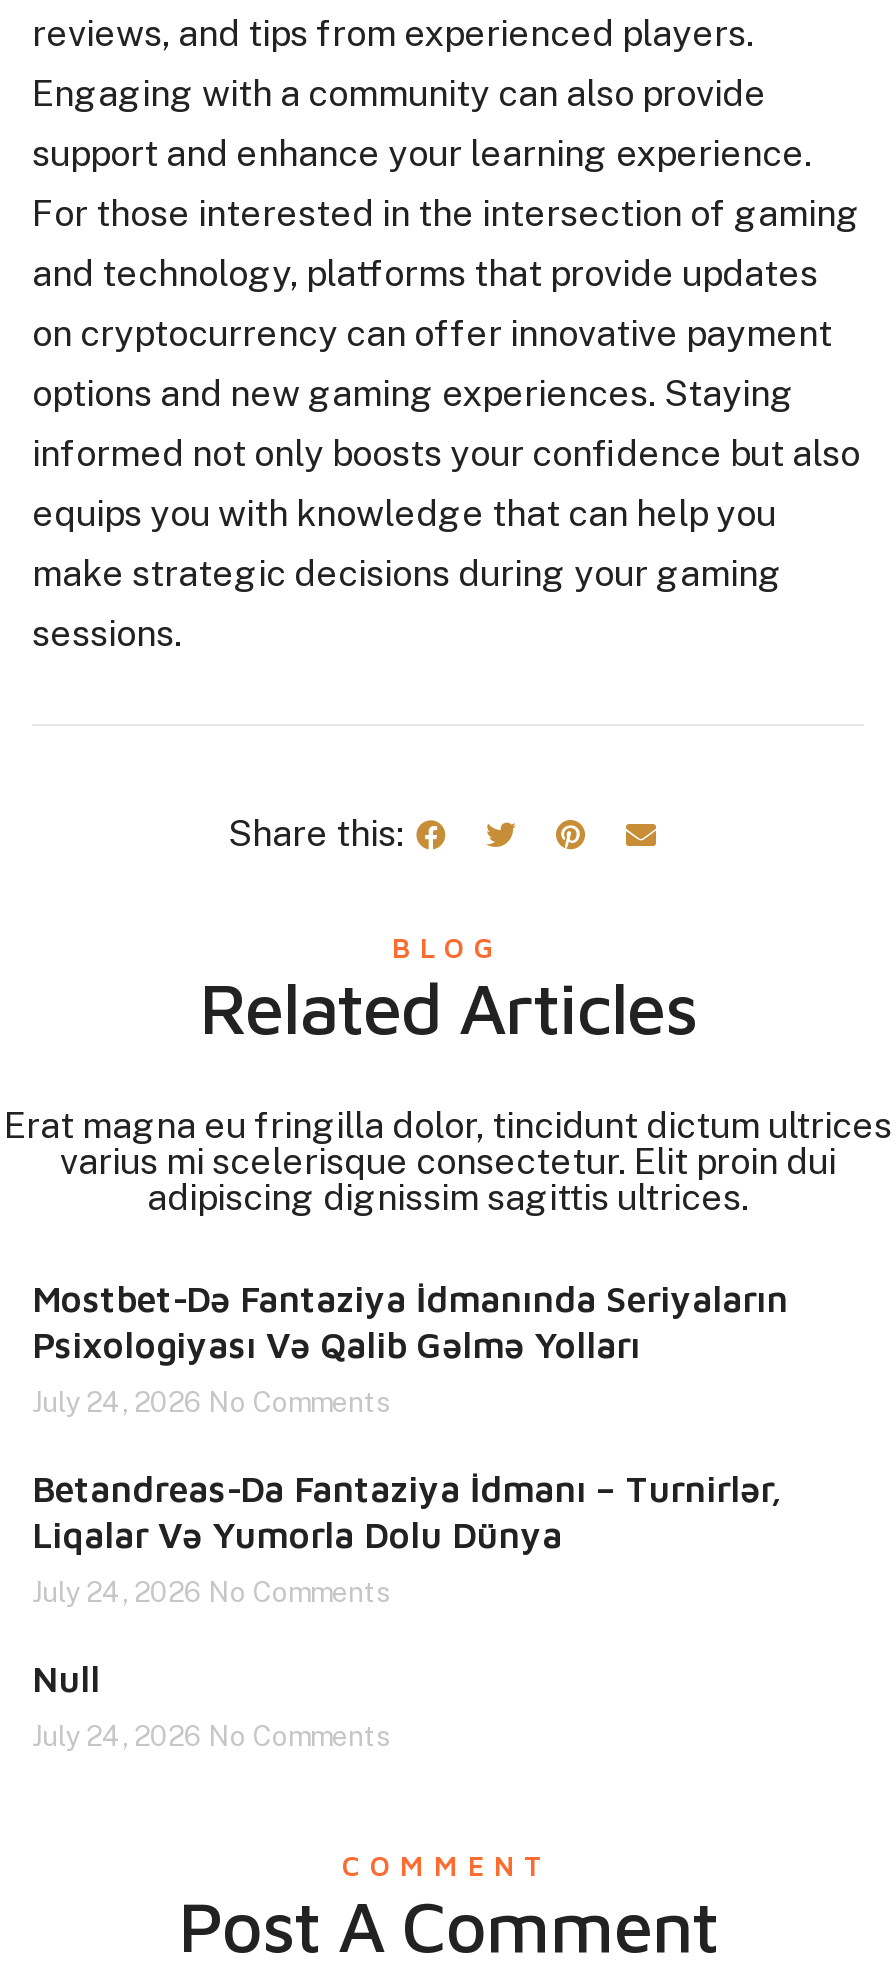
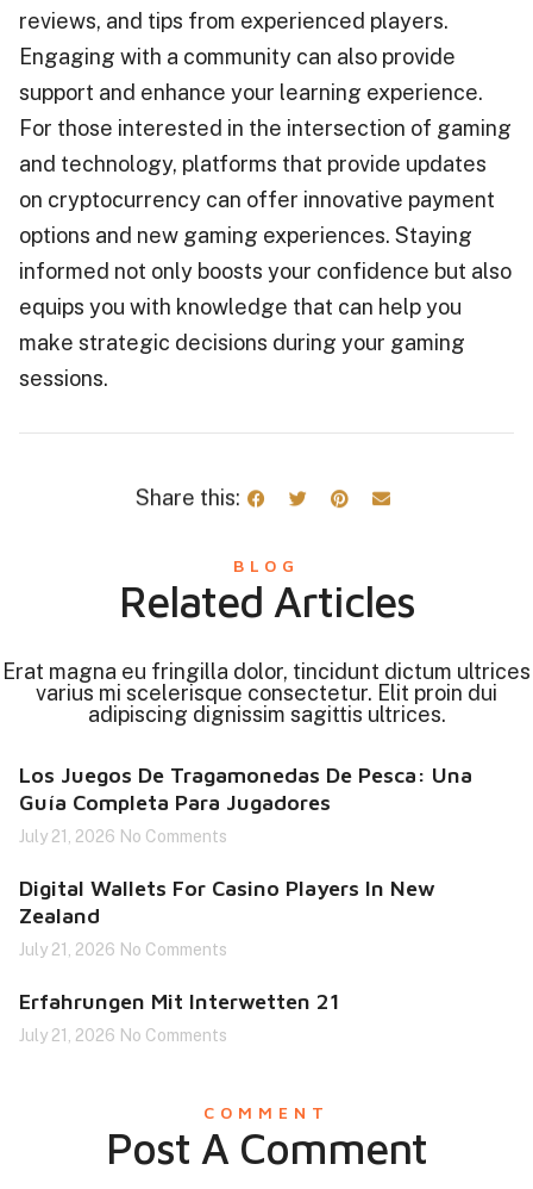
- Mostbet-Də Fantaziya İdmanında Seriyaların
- Psixologiyası Və Qalib Gəlmə Yolları
+ Los Juegos De Tragamonedas De Pesca: Una
+ Guía Completa Para Jugadores

- July 24, 2026 No Comments
+ July 21, 2026 No Comments

- Betandreas-Da Fantaziya İdmanı – Turnirlər,
- Liqalar Və Yumorla Dolu Dünya
+ Digital Wallets For Casino Players In New
+ Zealand

- July 24, 2026 No Comments
+ July 21, 2026 No Comments

- Null
+ Erfahrungen Mit Interwetten 21

- July 24, 2026 No Comments
+ July 21, 2026 No Comments
